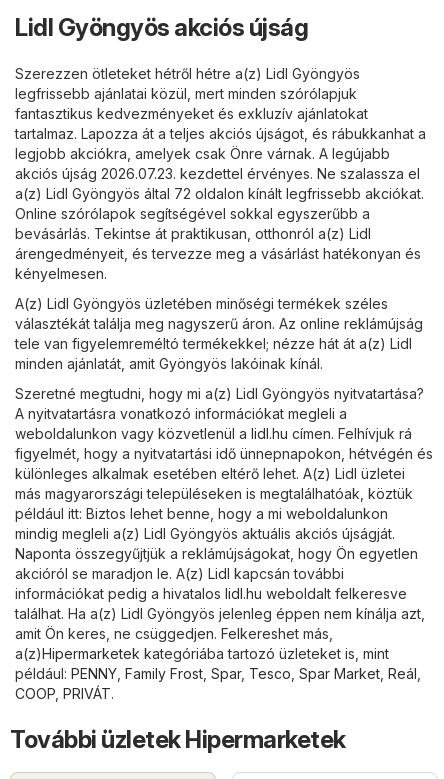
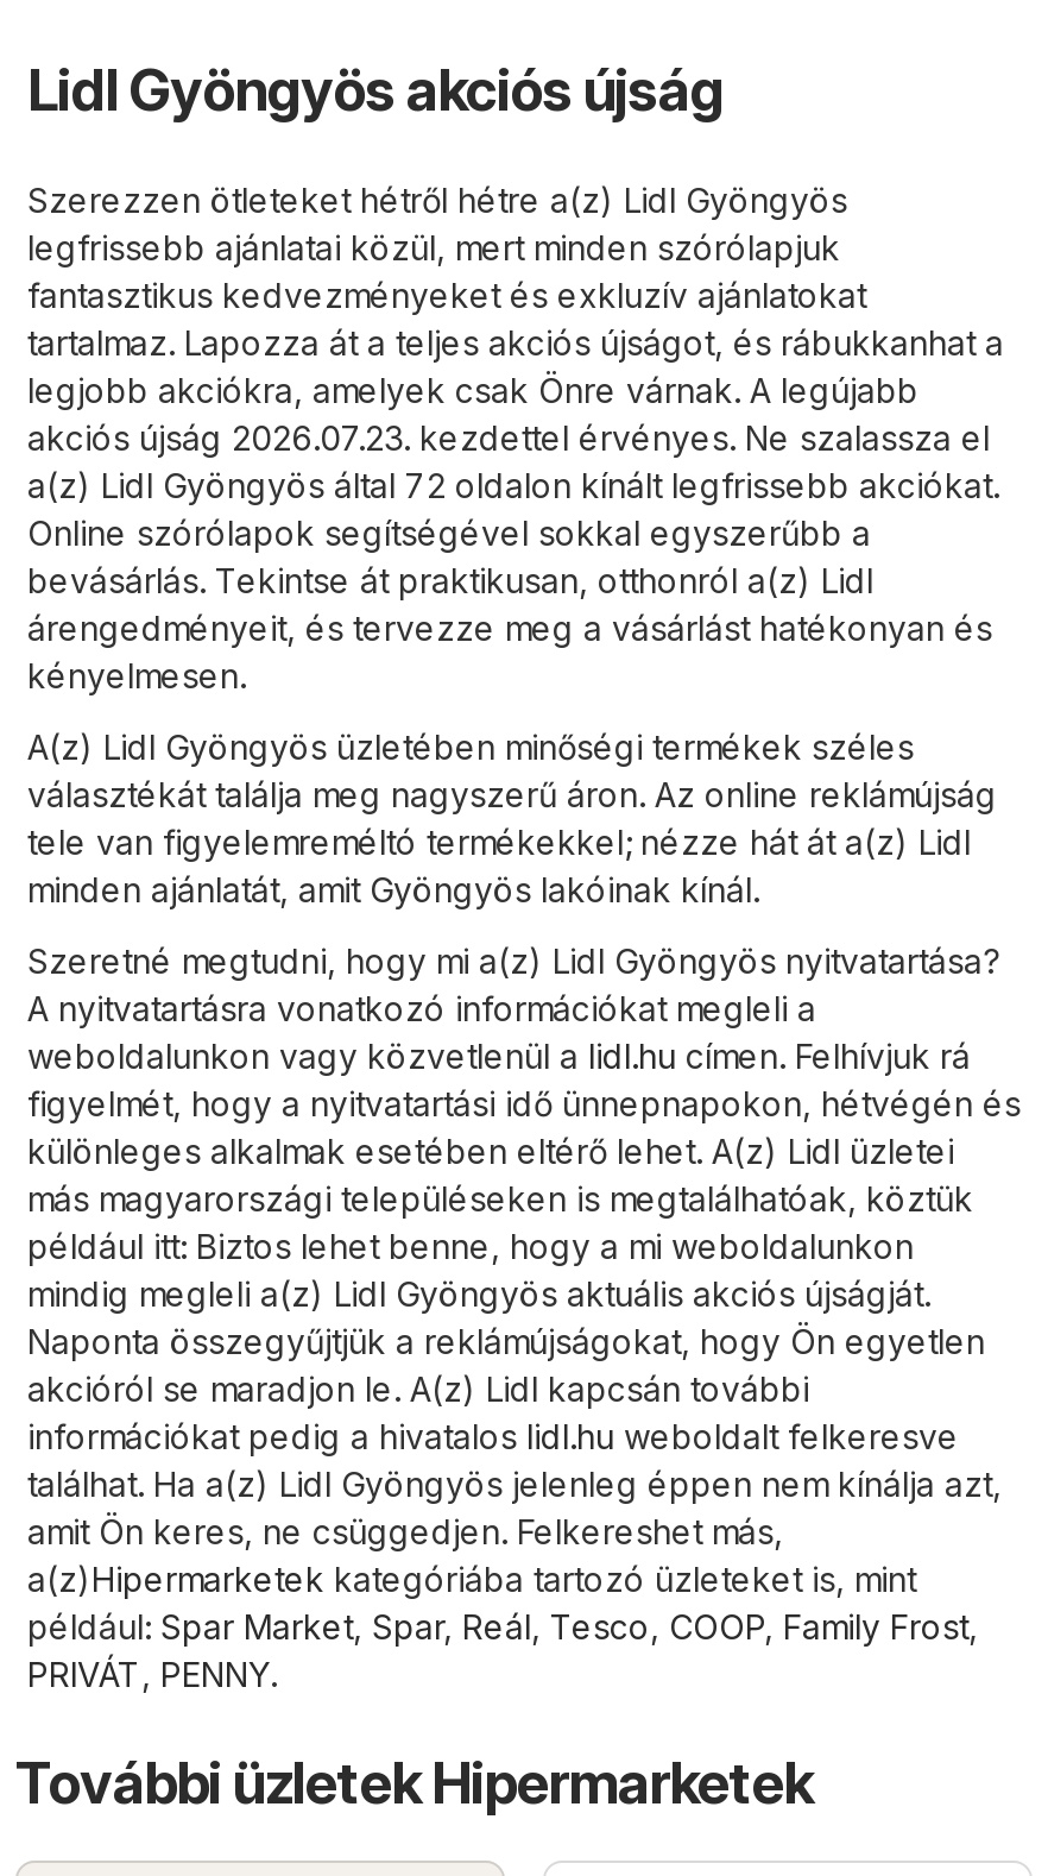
- például: PENNY, Family Frost, Spar, Tesco, Spar Market, Reál,
- COOP, PRIVÁT.
+ például: Spar Market, Spar, Reál, Tesco, COOP, Family Frost,
+ PRIVÁT, PENNY.
